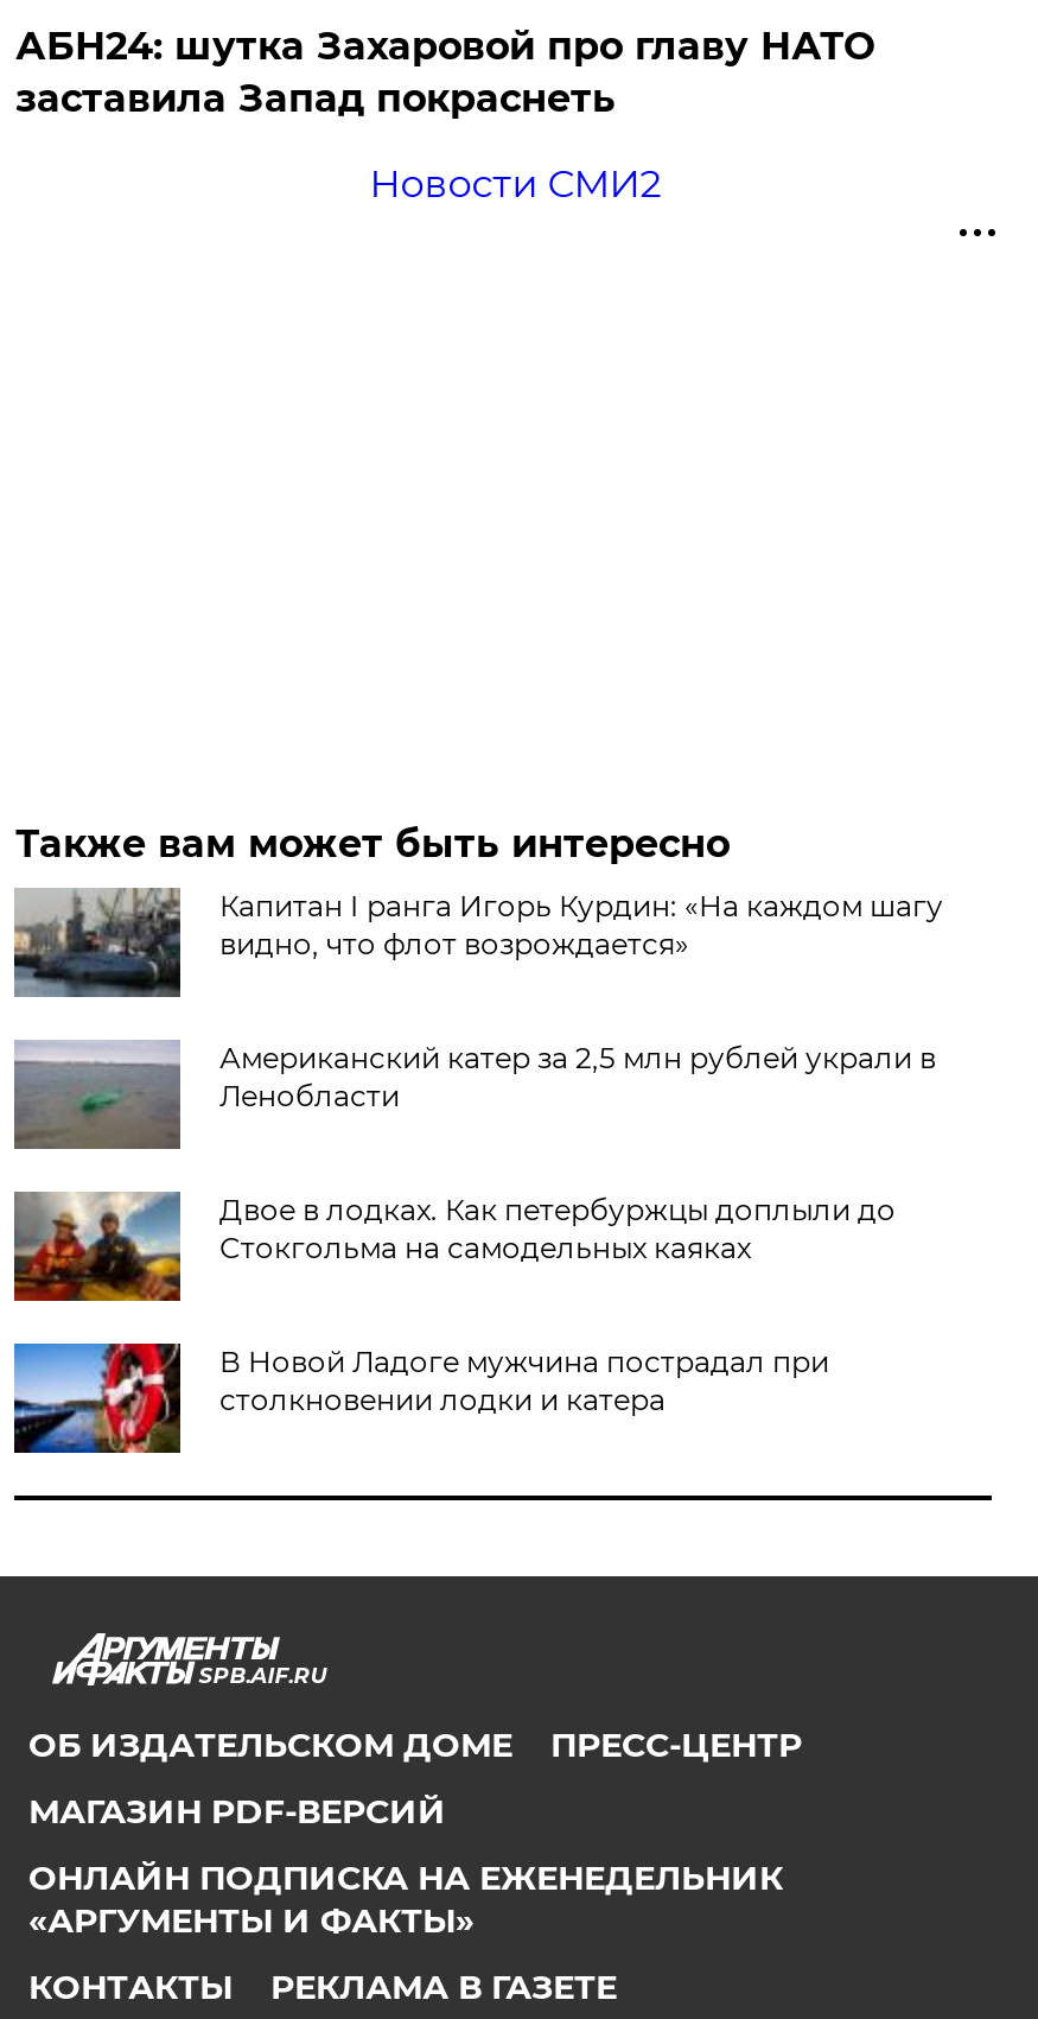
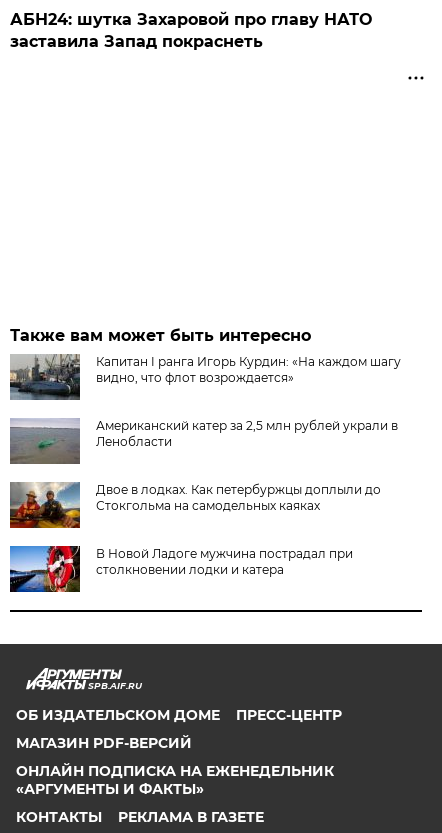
- Новости СМИ2
